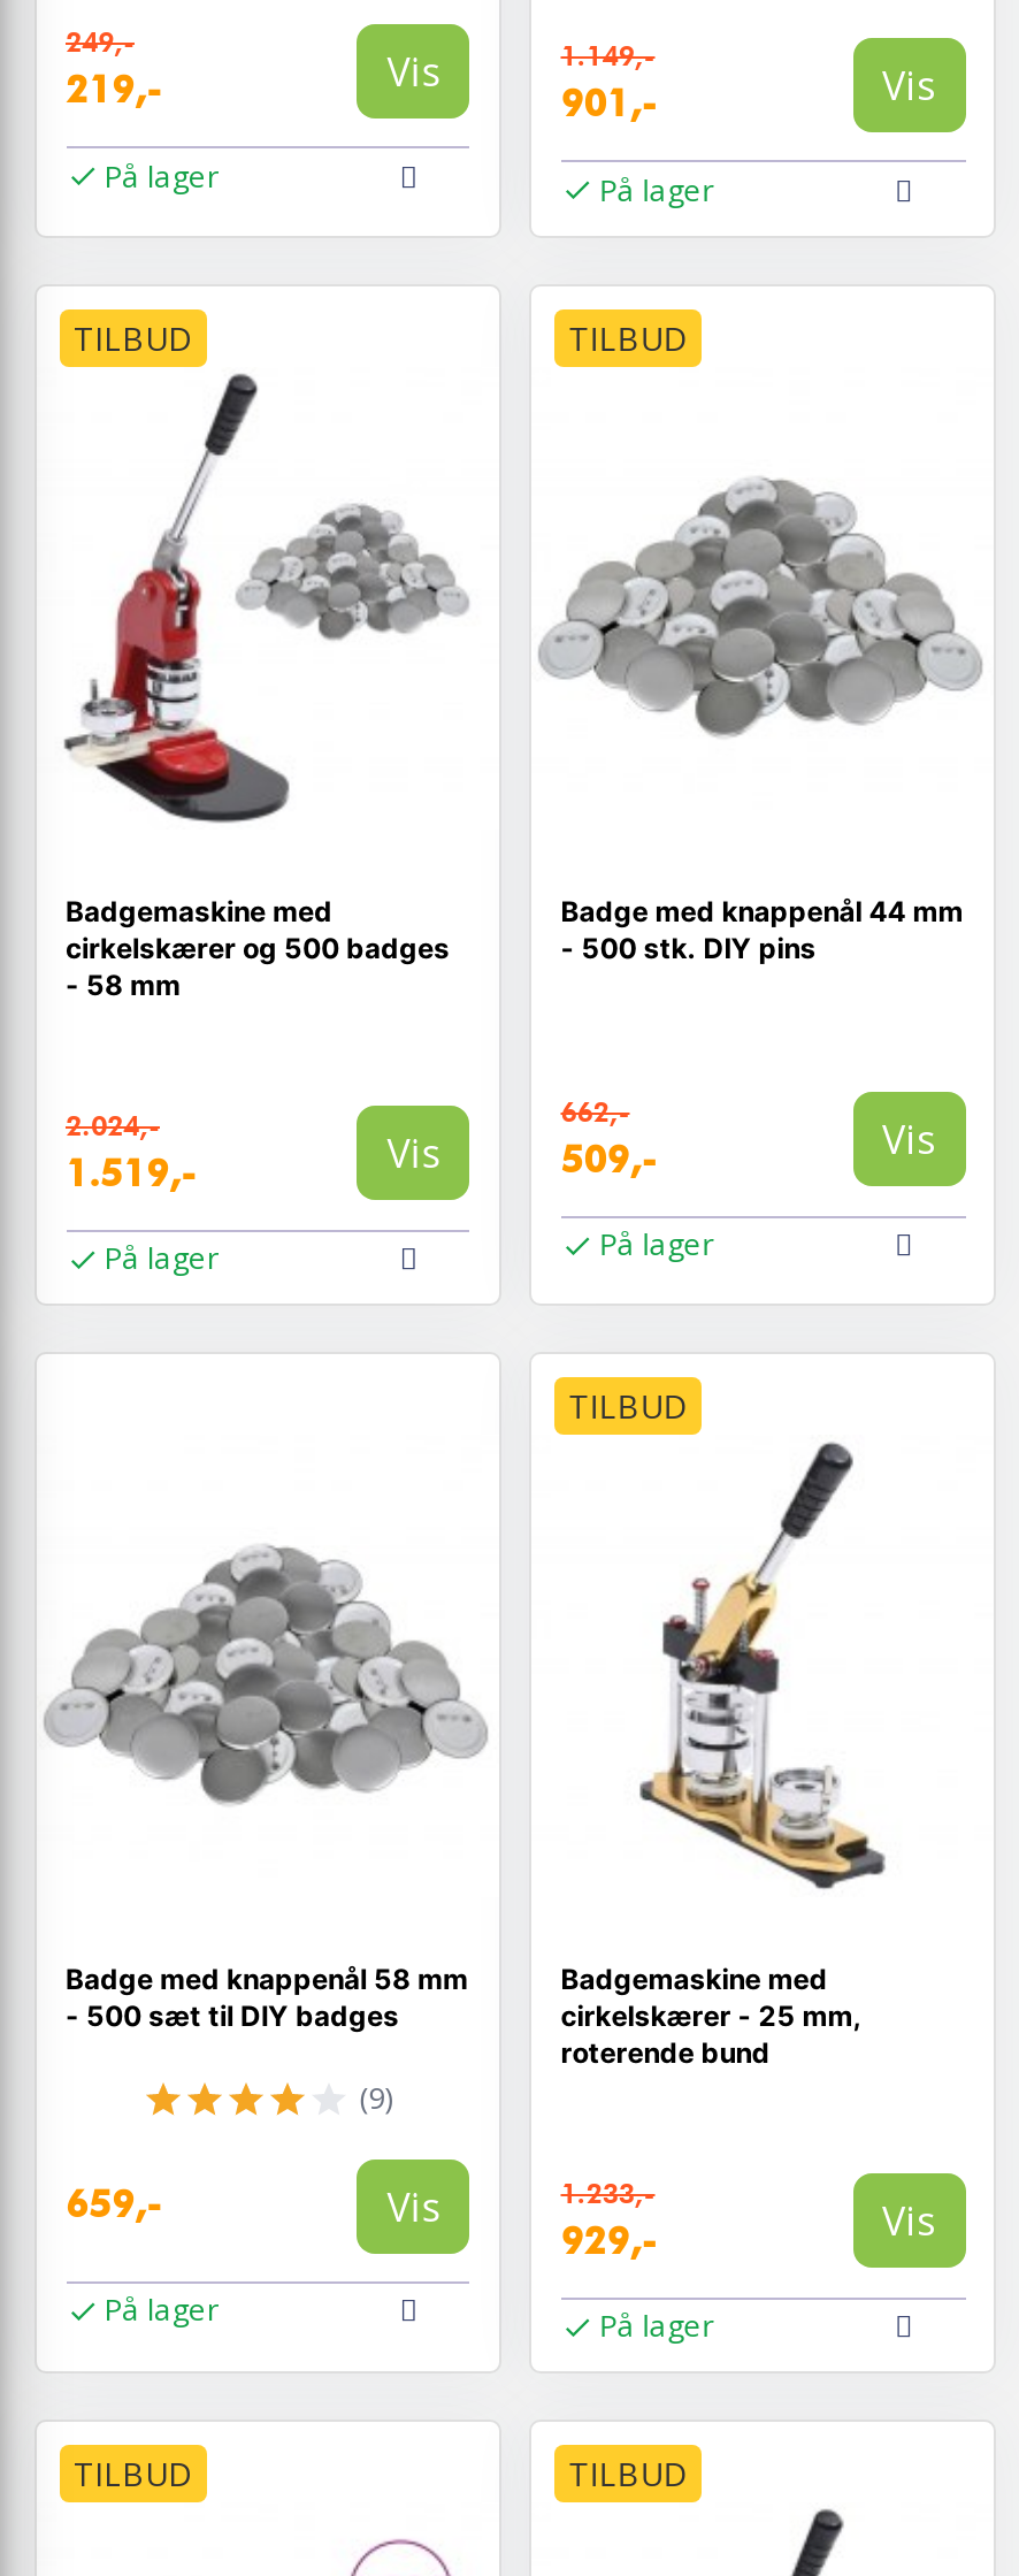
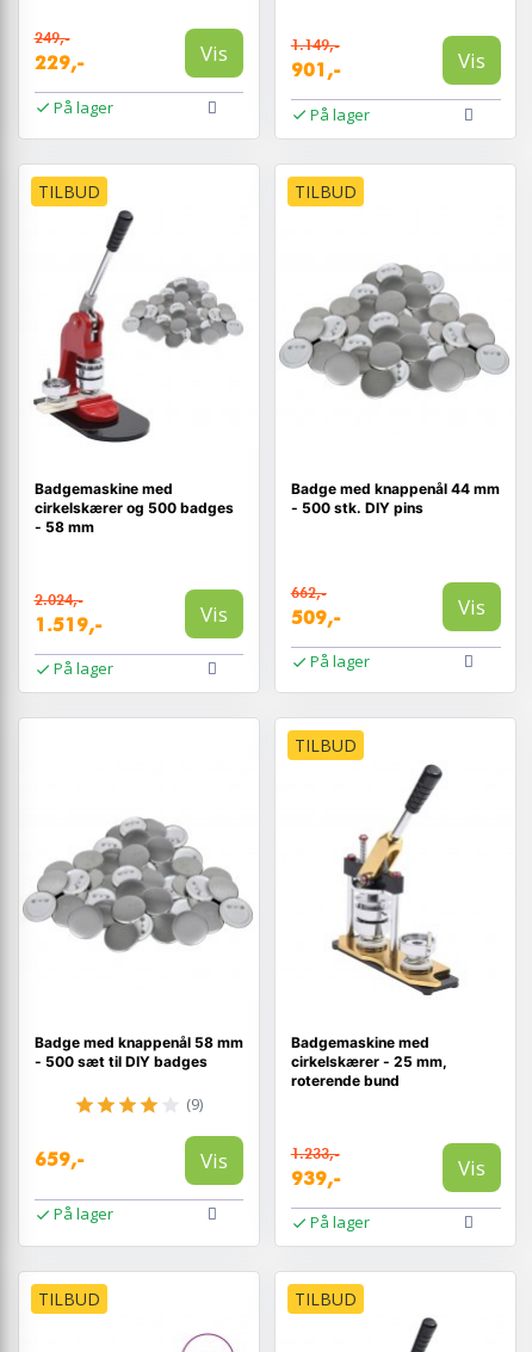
- 219,-
+ 229,-

- 929,-
+ 939,-
